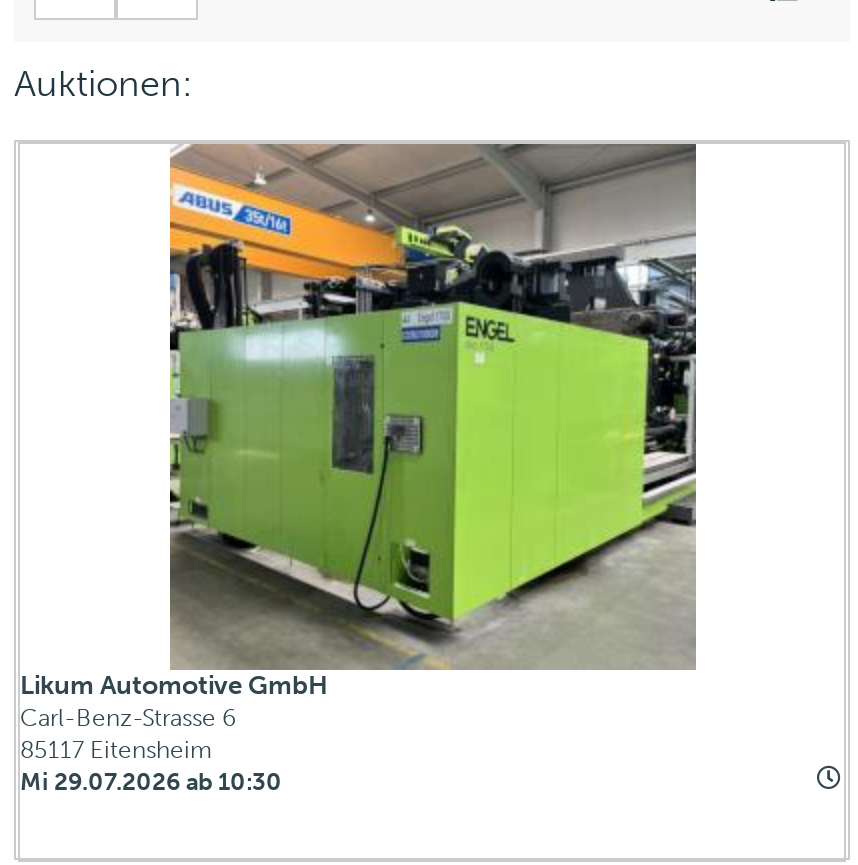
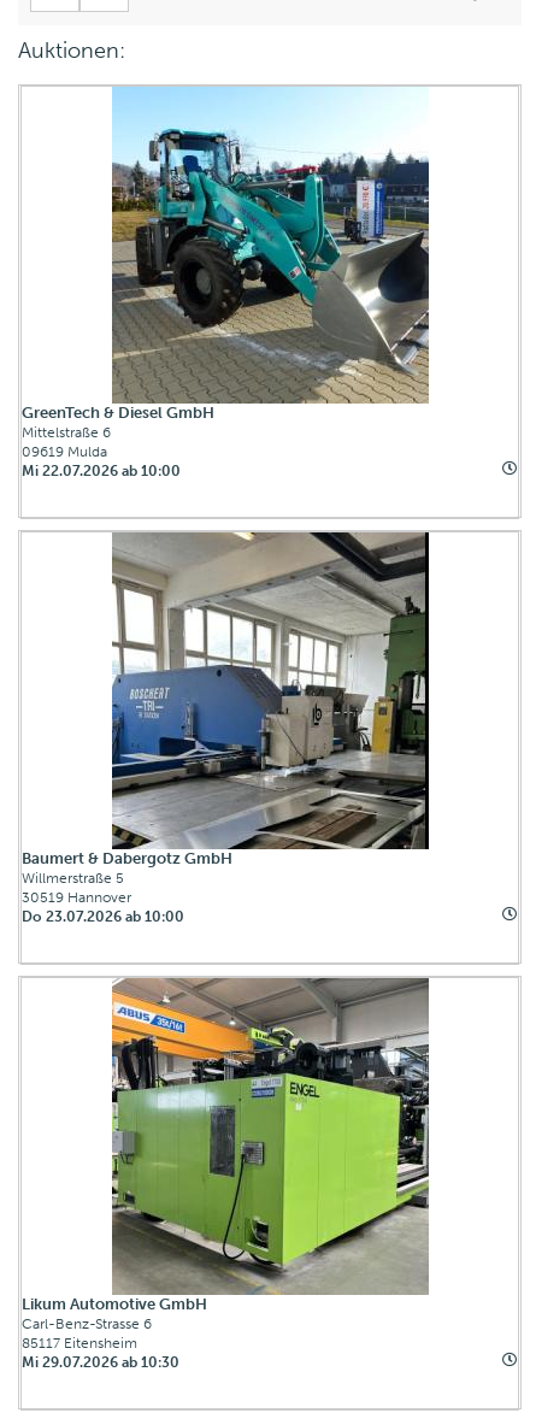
+ [image]
+ GreenTech & Diesel GmbH
+ Mittelstraße 6
+ 09619 Mulda
+ Mi 22.07.2026 ab 10:00

+ [image]
+ Baumert & Dabergotz GmbH
+ Willmerstraße 5
+ 30519 Hannover
+ Do 23.07.2026 ab 10:00
